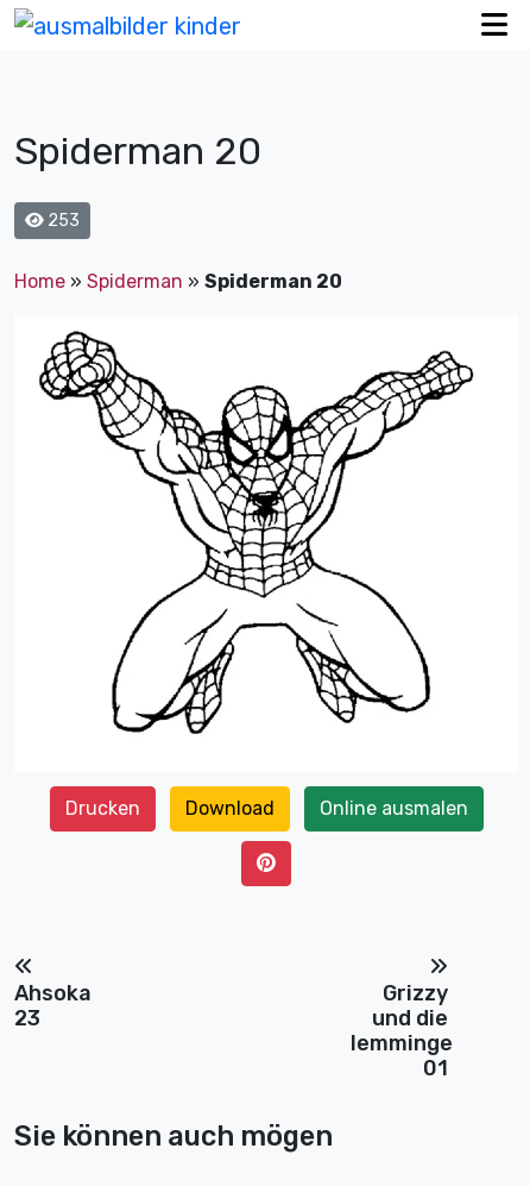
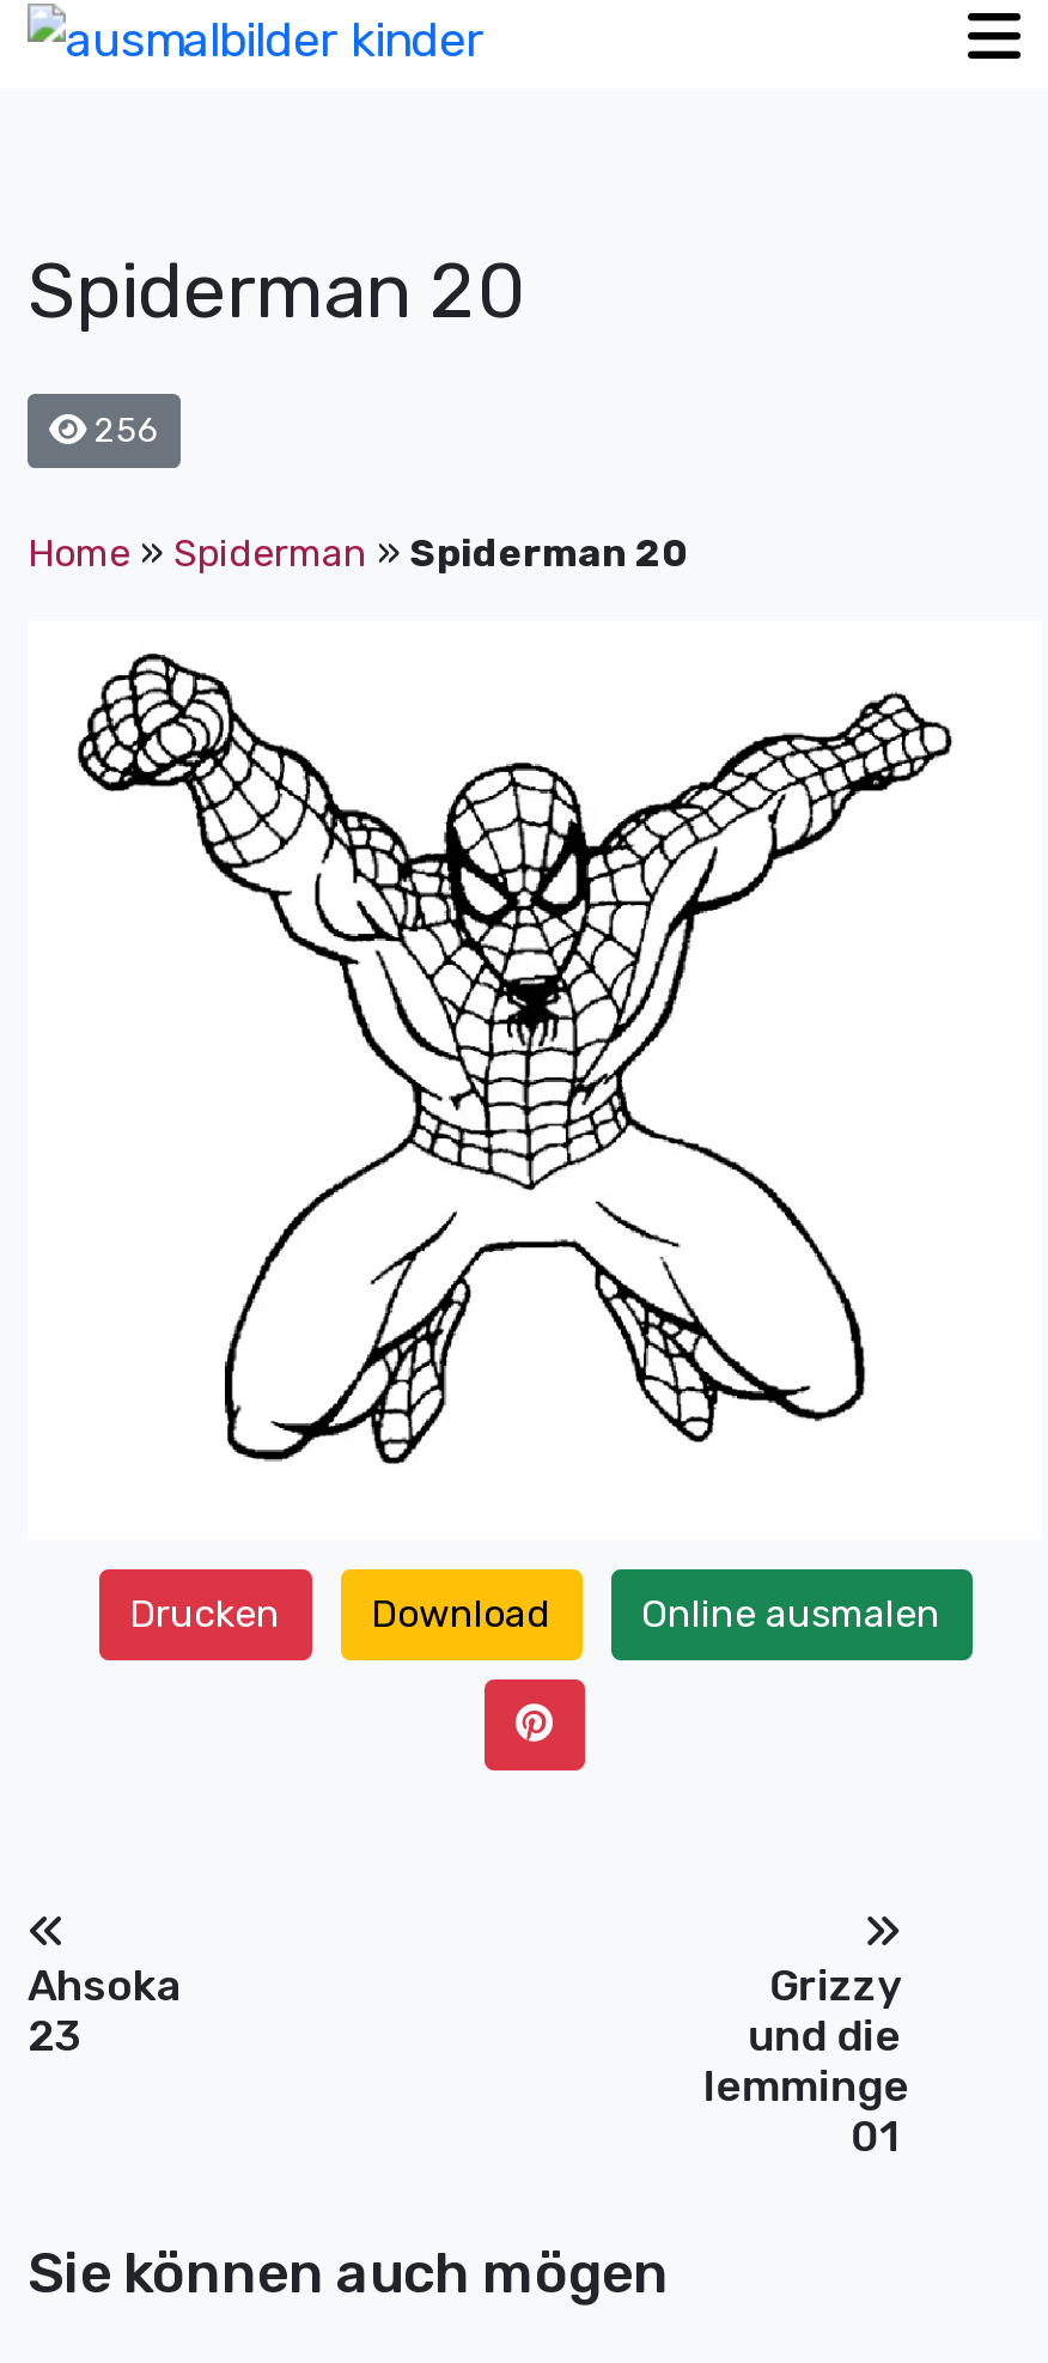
- 253
+ 256
